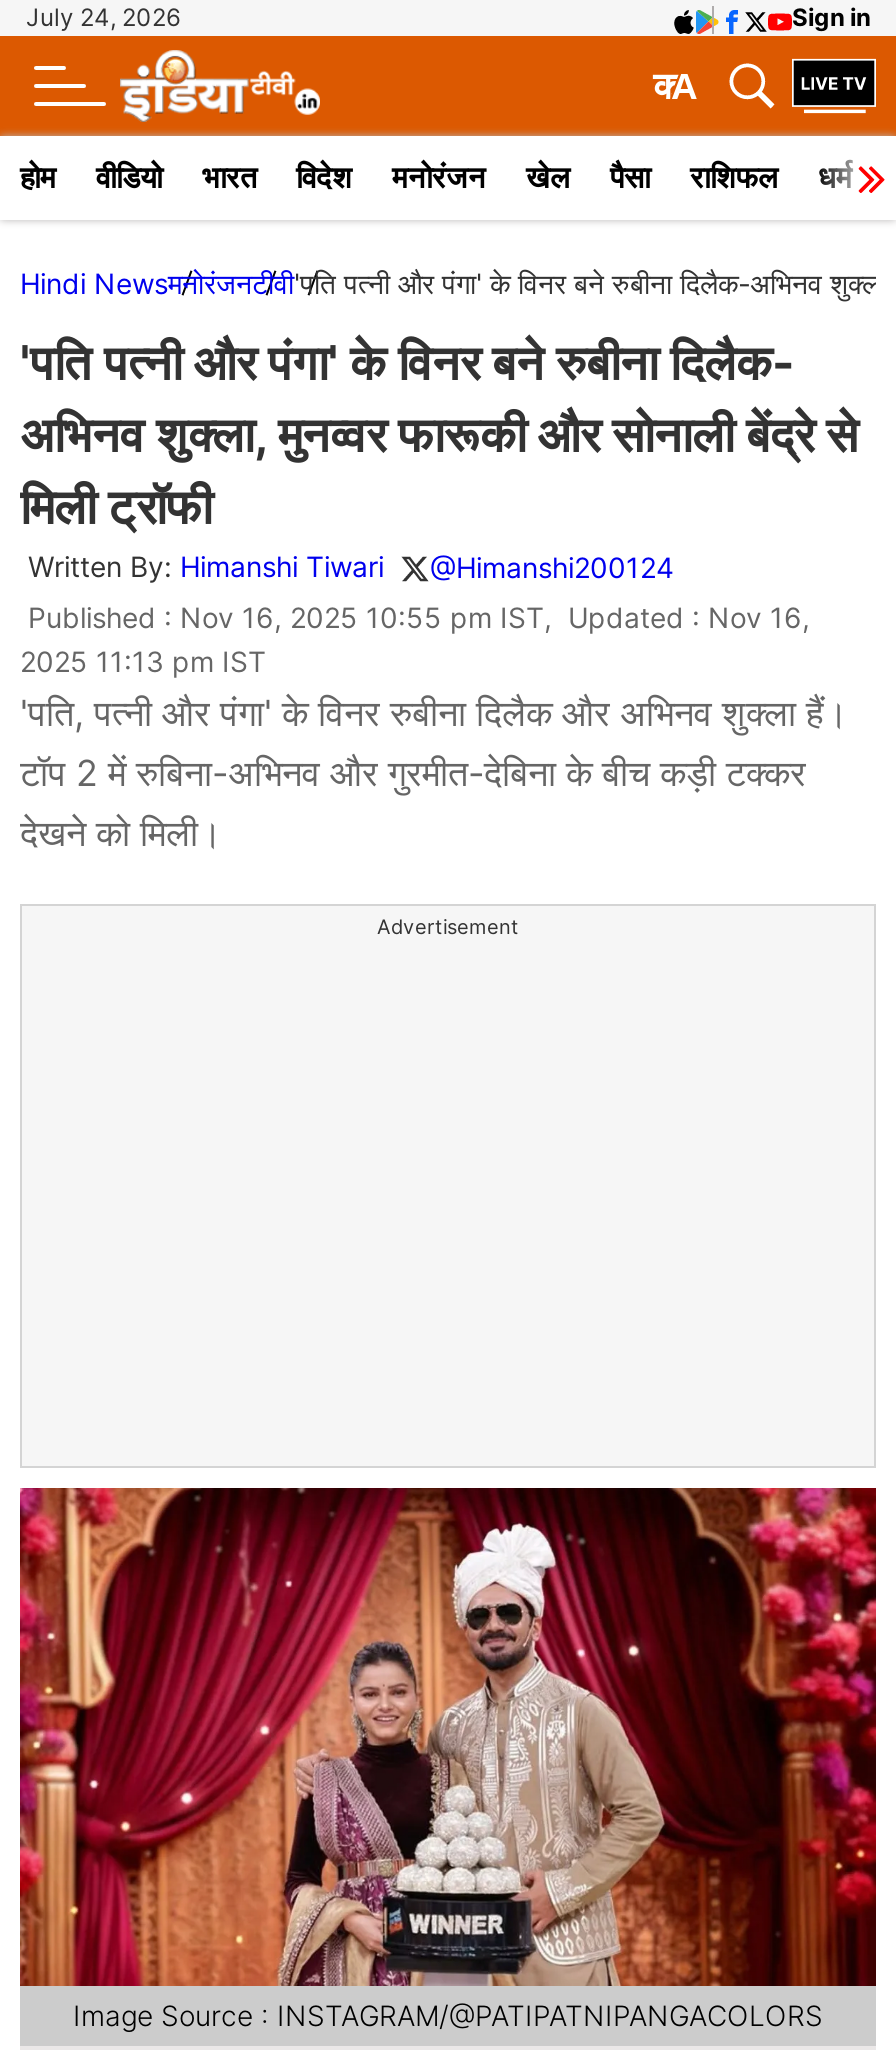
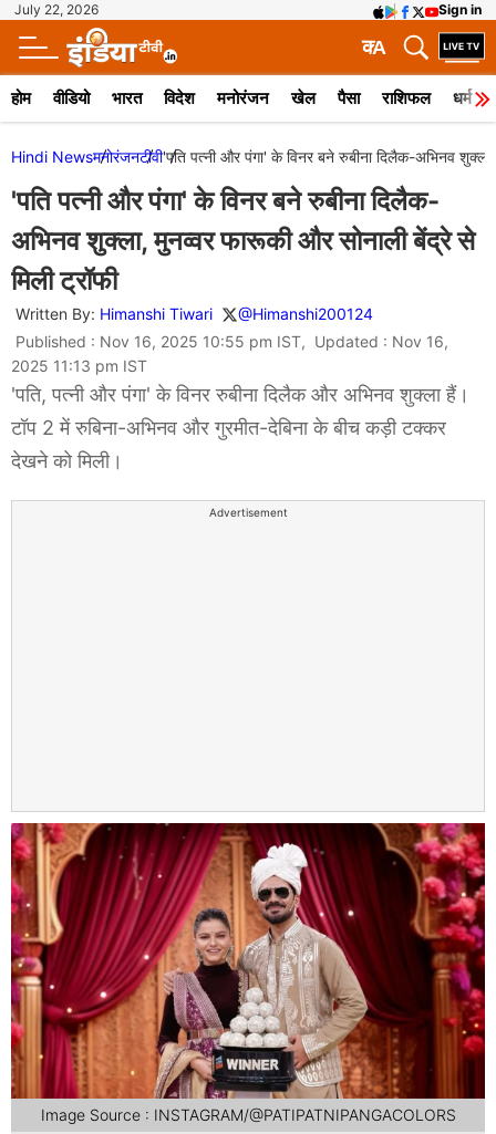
- July 24, 2026
+ July 22, 2026
